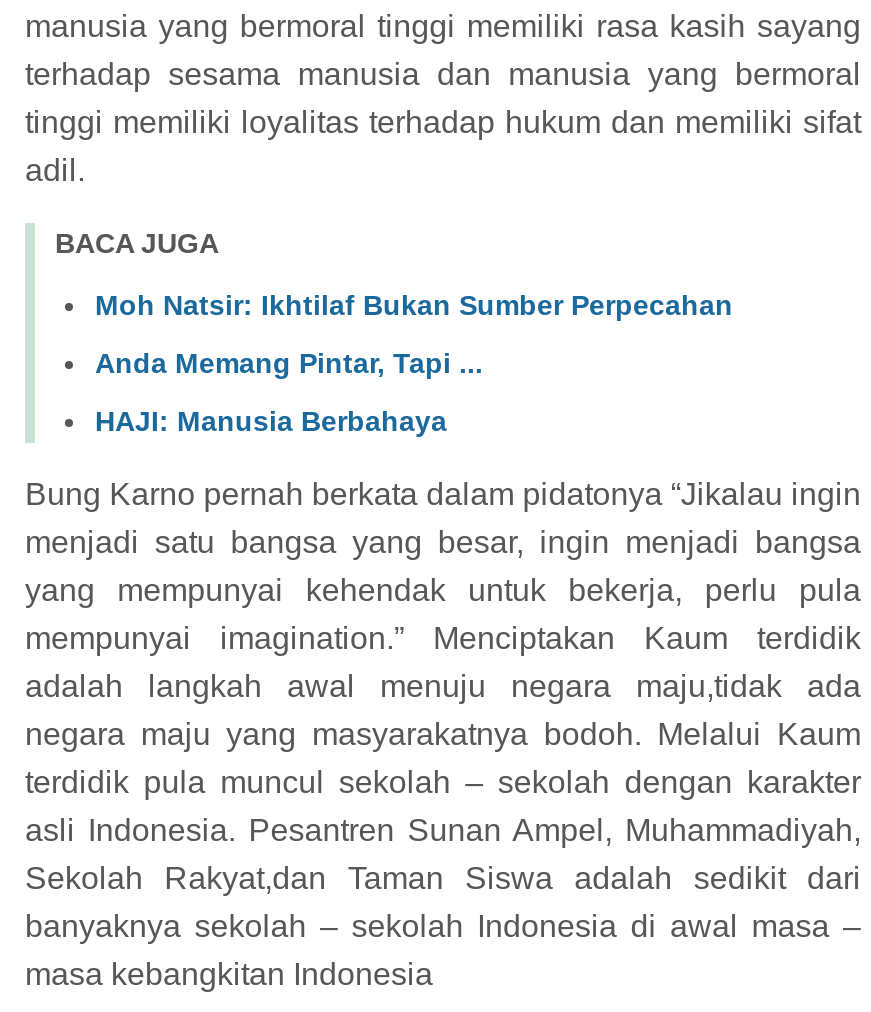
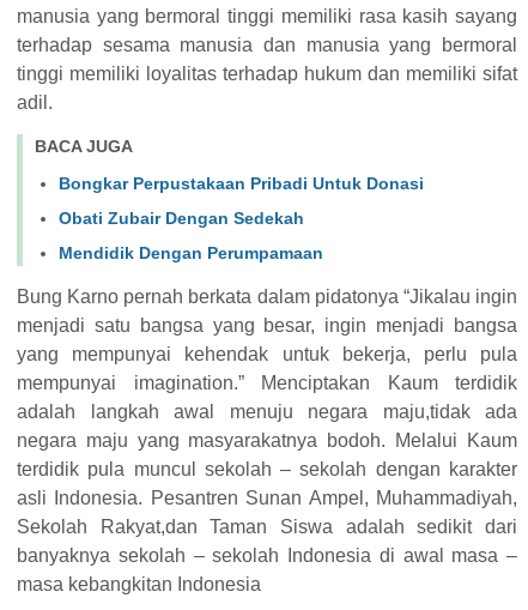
- Moh Natsir: Ikhtilaf Bukan Sumber Perpecahan
+ Bongkar Perpustakaan Pribadi Untuk Donasi

- Anda Memang Pintar, Tapi ...
+ Obati Zubair Dengan Sedekah

- HAJI: Manusia Berbahaya
+ Mendidik Dengan Perumpamaan
